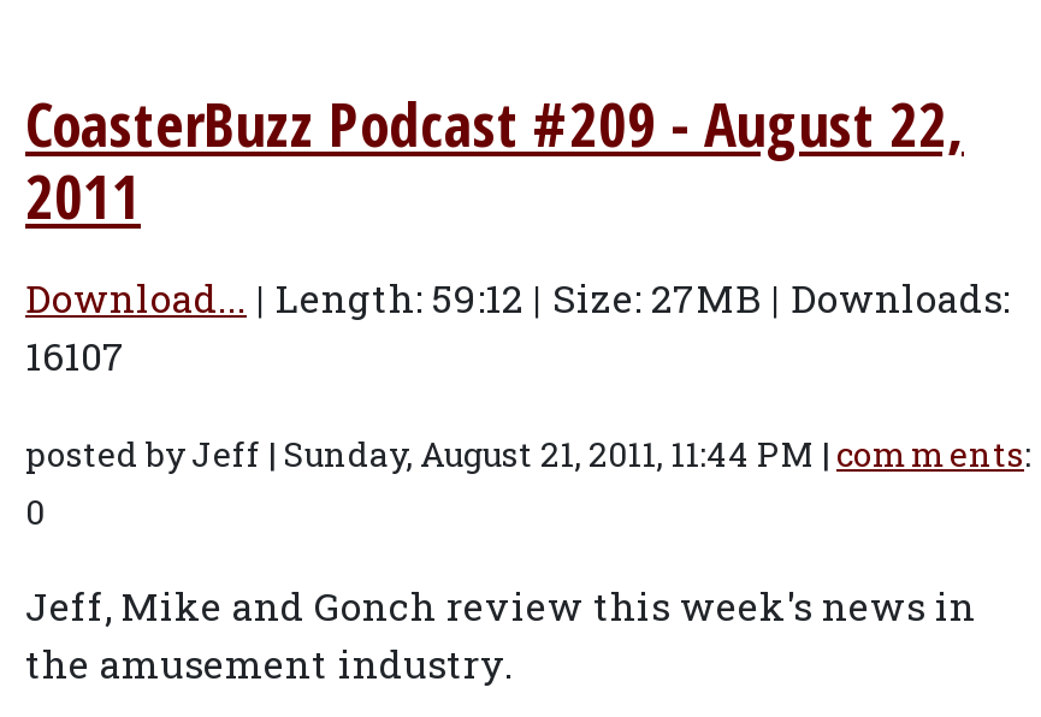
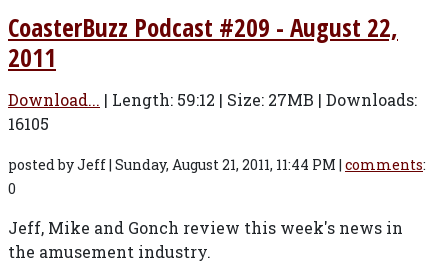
- 16107
+ 16105
